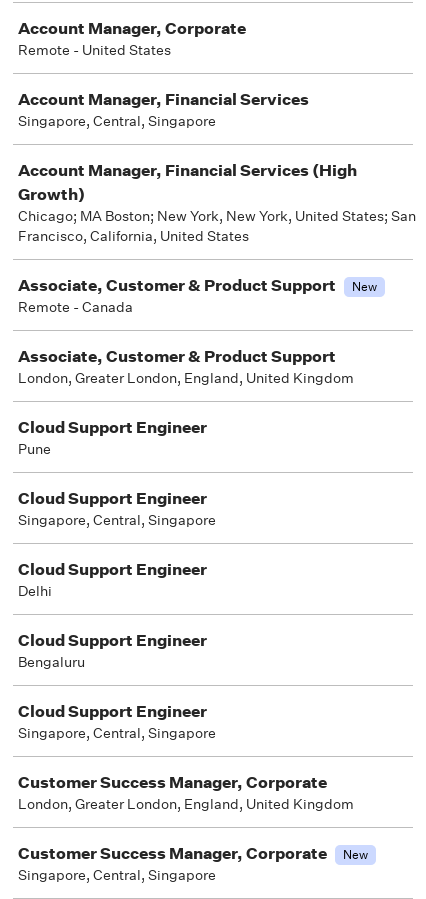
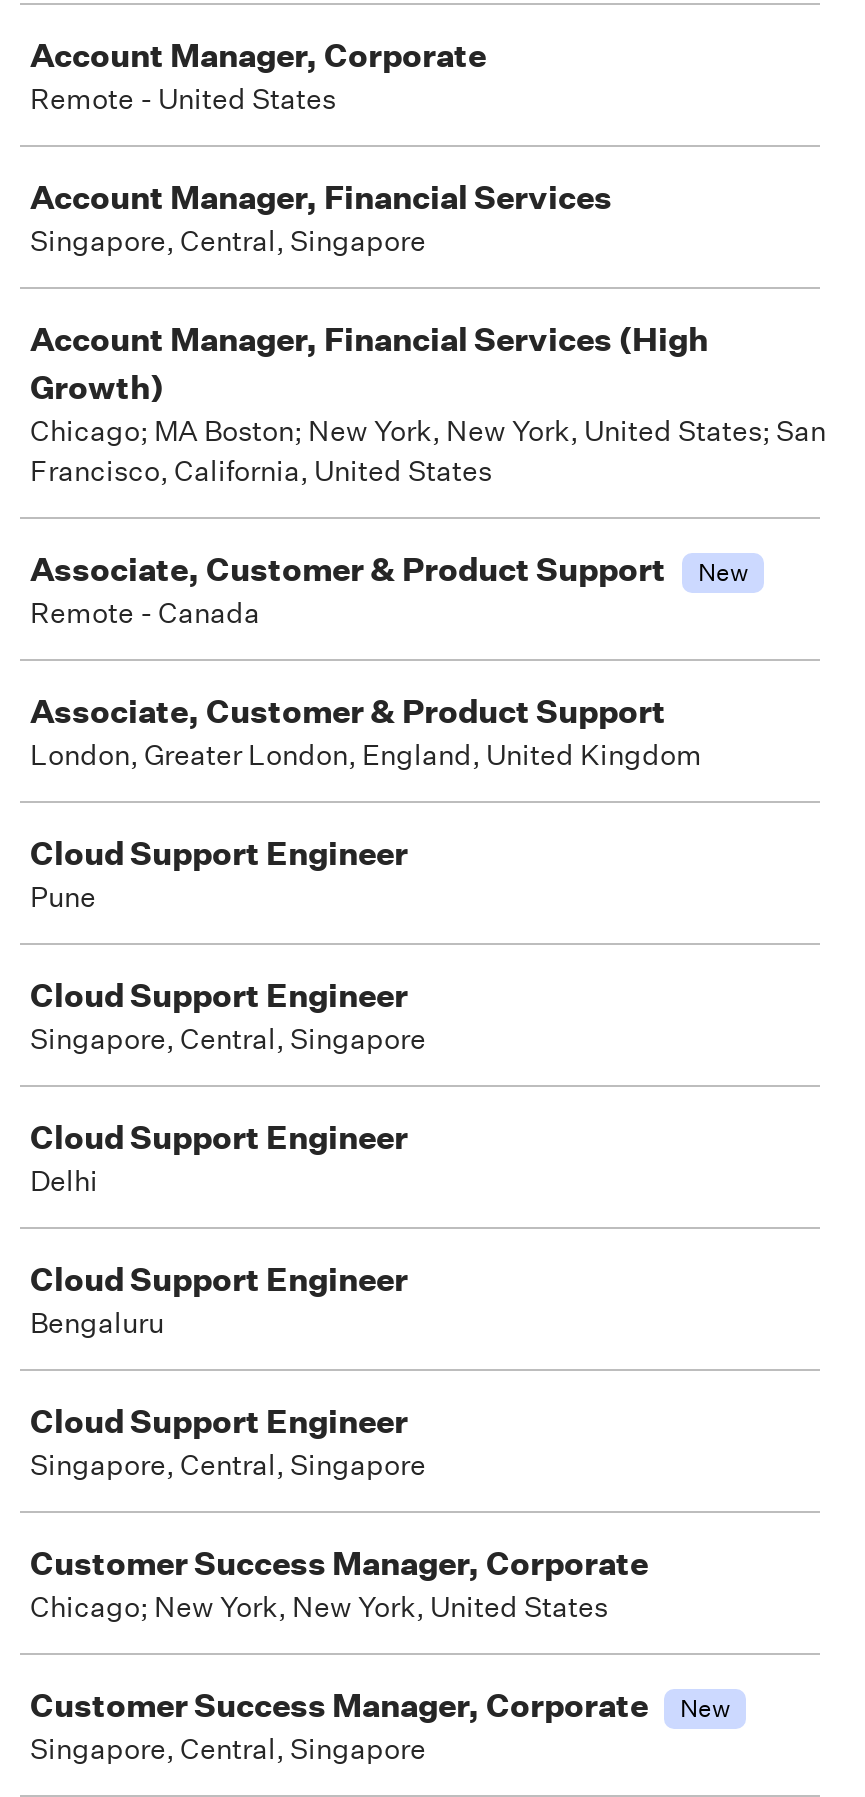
- London, Greater London, England, United Kingdom
+ Chicago; New York, New York, United States
